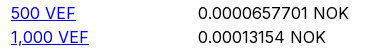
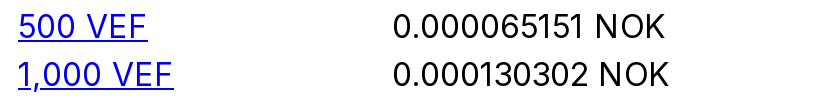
- 0.0000657701 NOK
+ 0.000065151 NOK

- 0.00013154 NOK
+ 0.000130302 NOK
